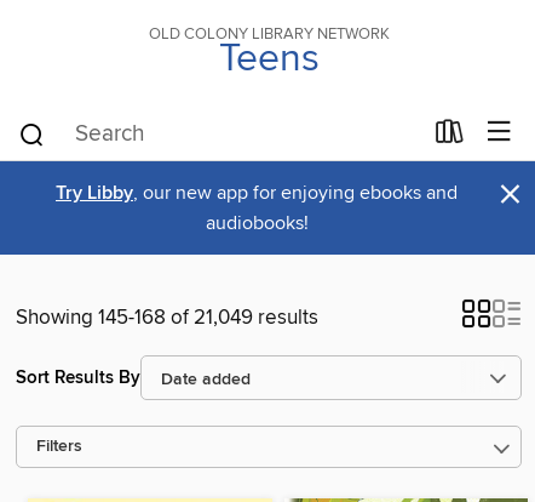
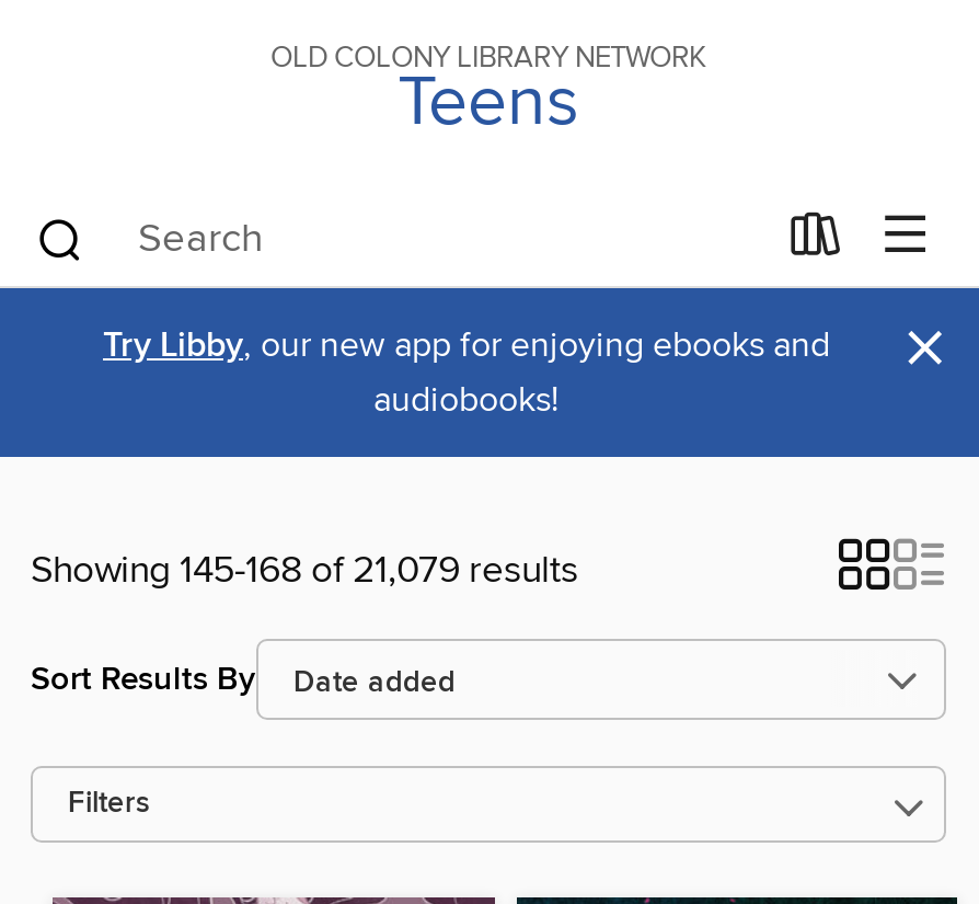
- Showing 145-168 of 21,049 results
+ Showing 145-168 of 21,079 results
